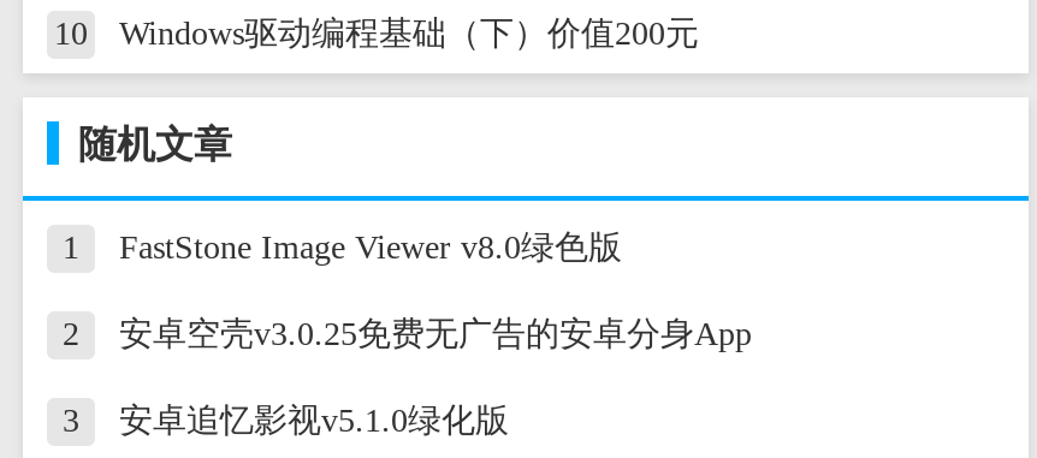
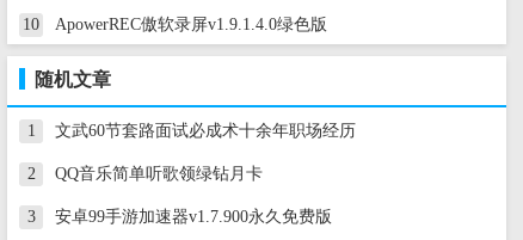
- Windows驱动编程基础（下）价值200元
+ ApowerREC傲软录屏v1.9.1.4.0绿色版

- FastStone Image Viewer v8.0绿色版
+ 文武60节套路面试必成术十余年职场经历

- 安卓空壳v3.0.25免费无广告的安卓分身App
+ QQ音乐简单听歌领绿钻月卡

- 安卓追忆影视v5.1.0绿化版
+ 安卓99手游加速器v1.7.900永久免费版
